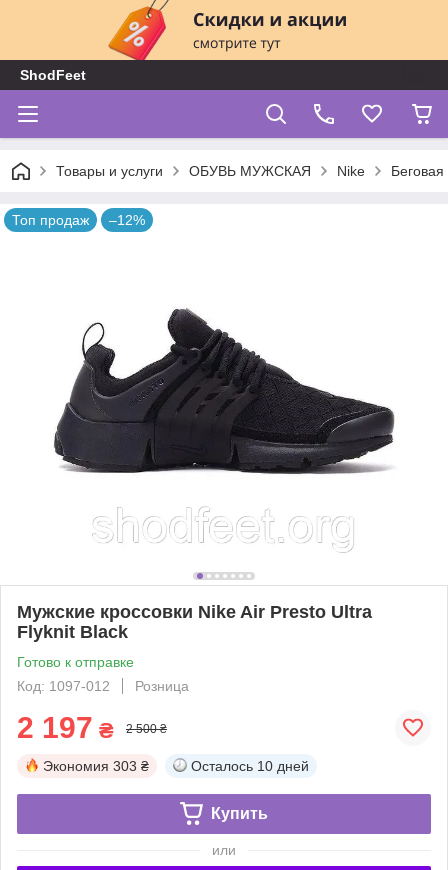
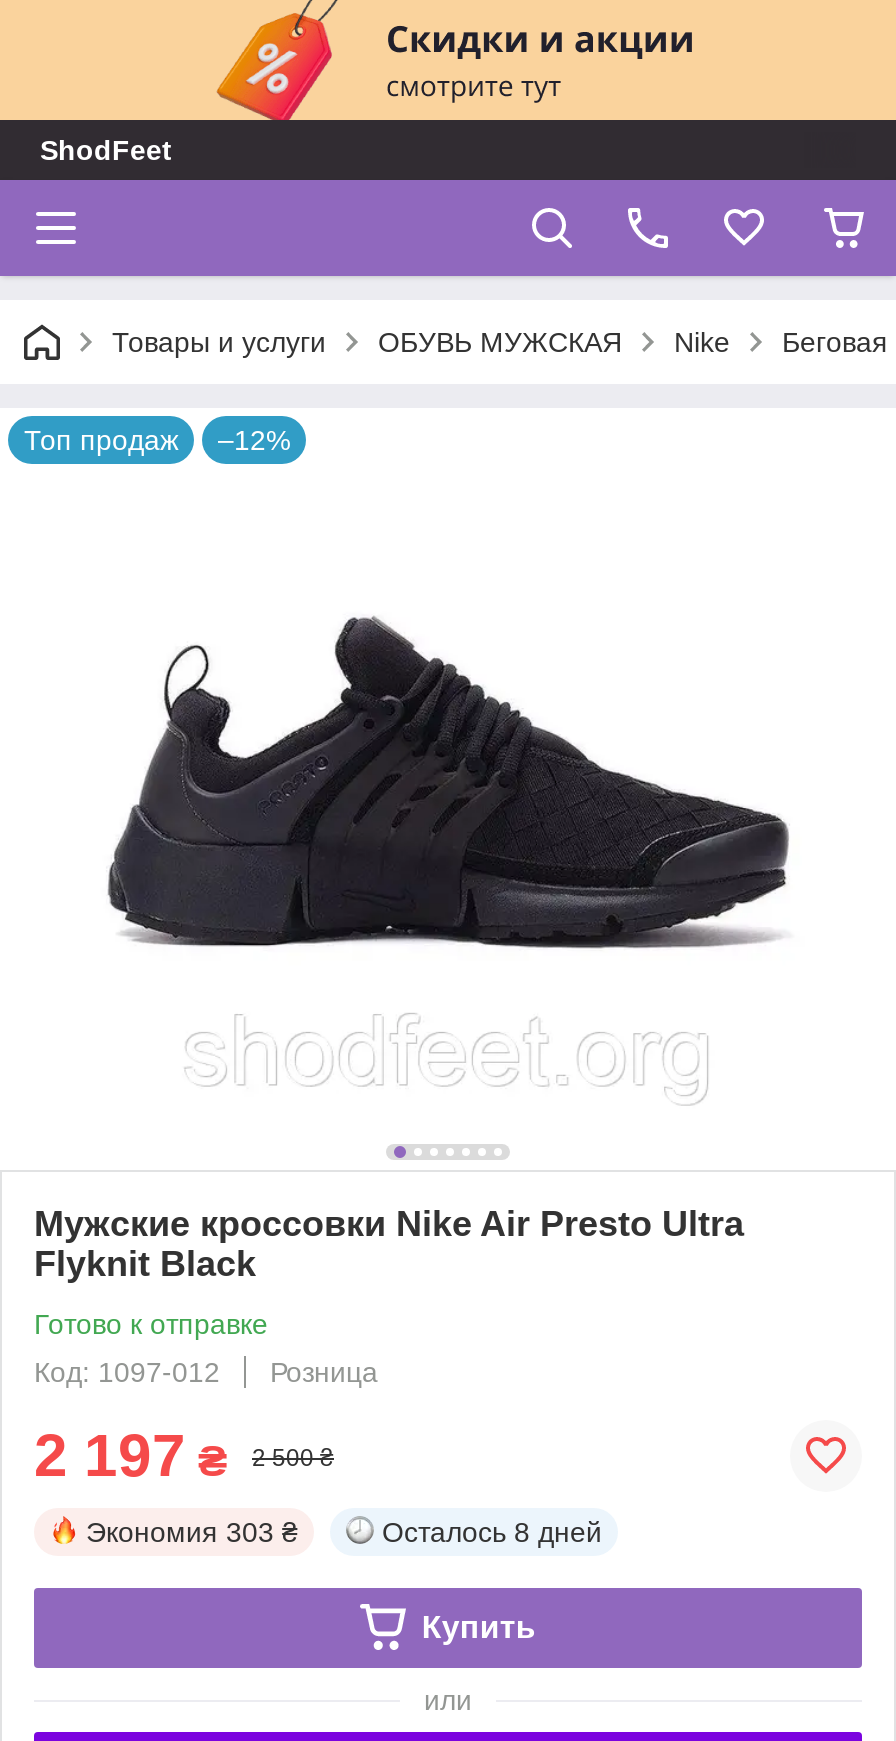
- Осталось 10 дней
+ Осталось 8 дней
